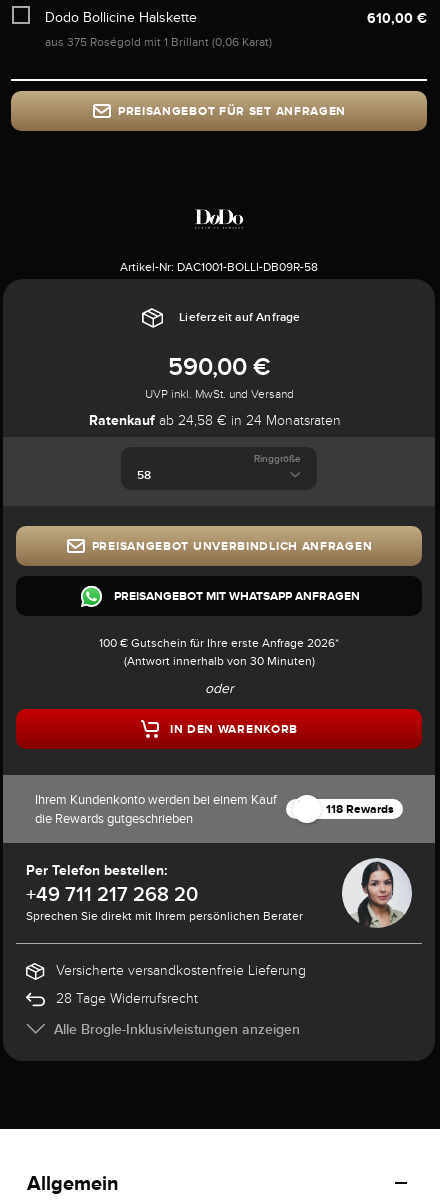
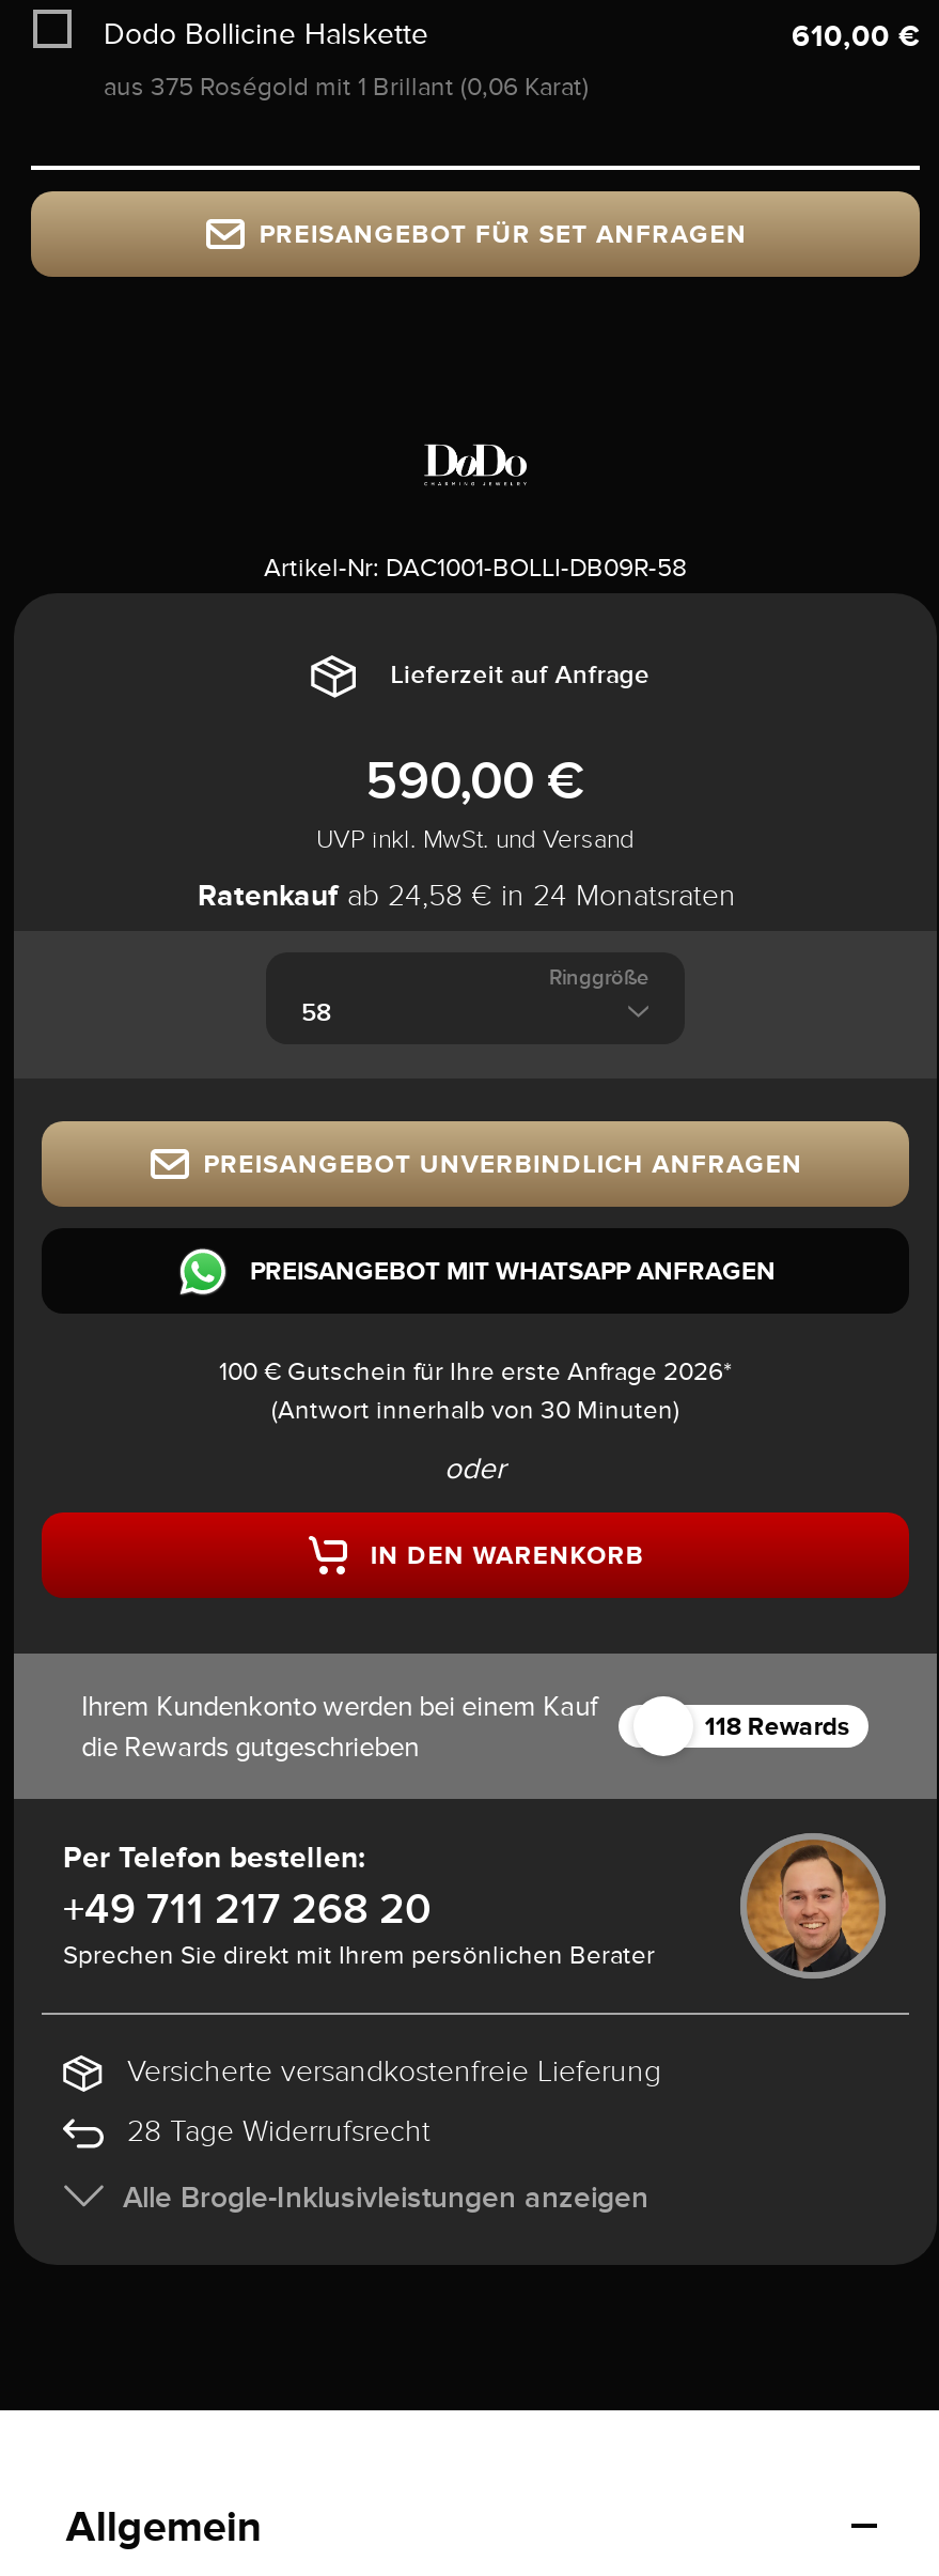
- [image]
+ [image]
